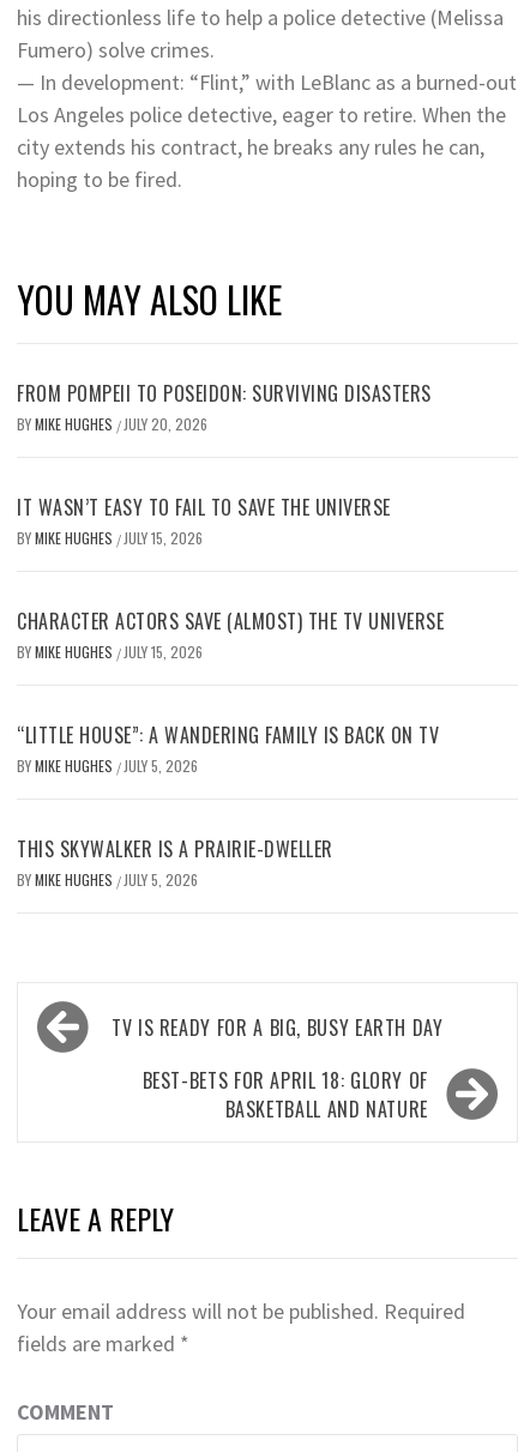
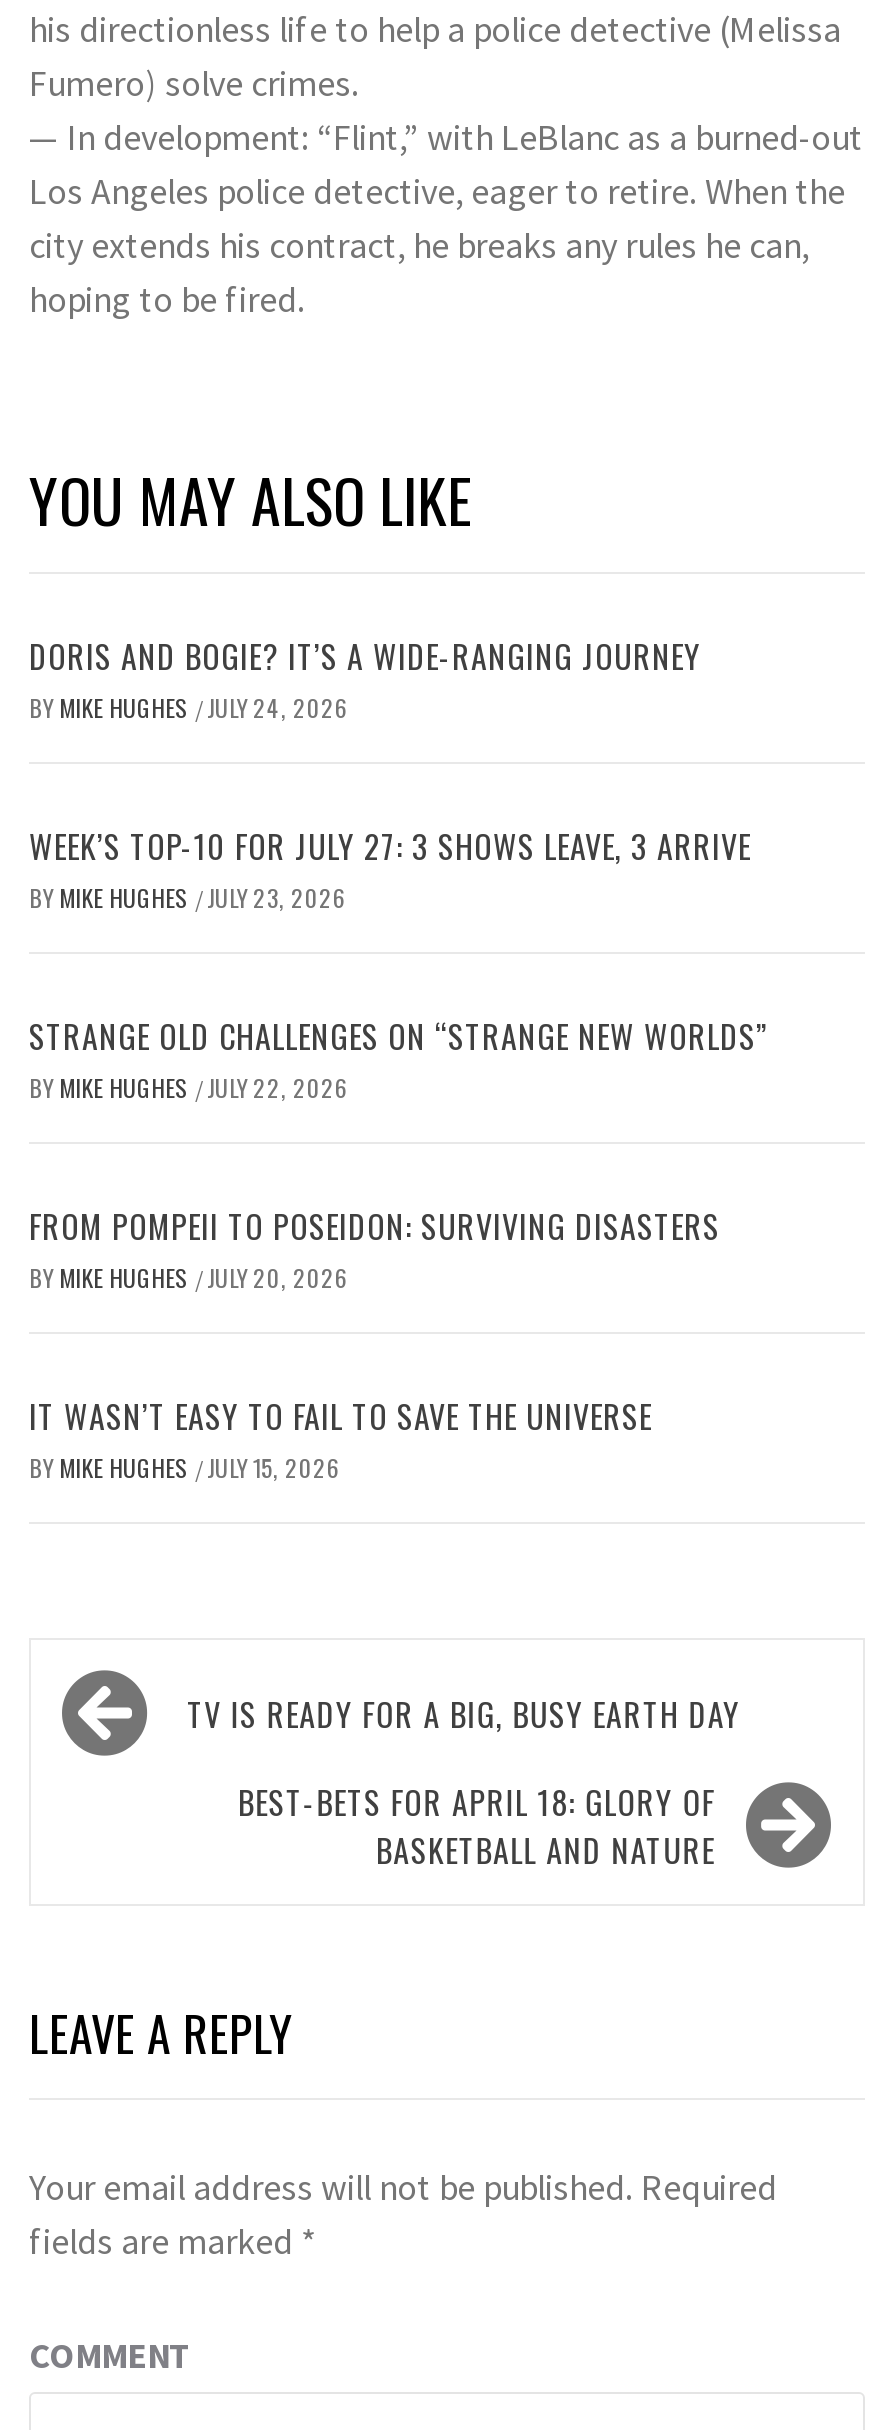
+ DORIS AND BOGIE? IT’S A WIDE-RANGING JOURNEY
+ BY MIKE HUGHES / JULY 24, 2026
+ WEEK’S TOP-10 FOR JULY 27: 3 SHOWS LEAVE, 3 ARRIVE
+ BY MIKE HUGHES / JULY 23, 2026
+ STRANGE OLD CHALLENGES ON “STRANGE NEW WORLDS”
+ BY MIKE HUGHES / JULY 22, 2026

moved down: FROM POMPEII TO POSEIDON: SURVIVING DISASTERS | BY MIKE HUGHES / JULY 20, 2026 | IT WASN’T EASY TO FAIL TO SAVE THE UNIVERSE | BY MIKE HUGHES / JULY 15, 2026

- CHARACTER ACTORS SAVE (ALMOST) THE TV UNIVERSE
- BY MIKE HUGHES / JULY 15, 2026
- “LITTLE HOUSE”: A WANDERING FAMILY IS BACK ON TV
- BY MIKE HUGHES / JULY 5, 2026
- THIS SKYWALKER IS A PRAIRIE-DWELLER
- BY MIKE HUGHES / JULY 5, 2026
